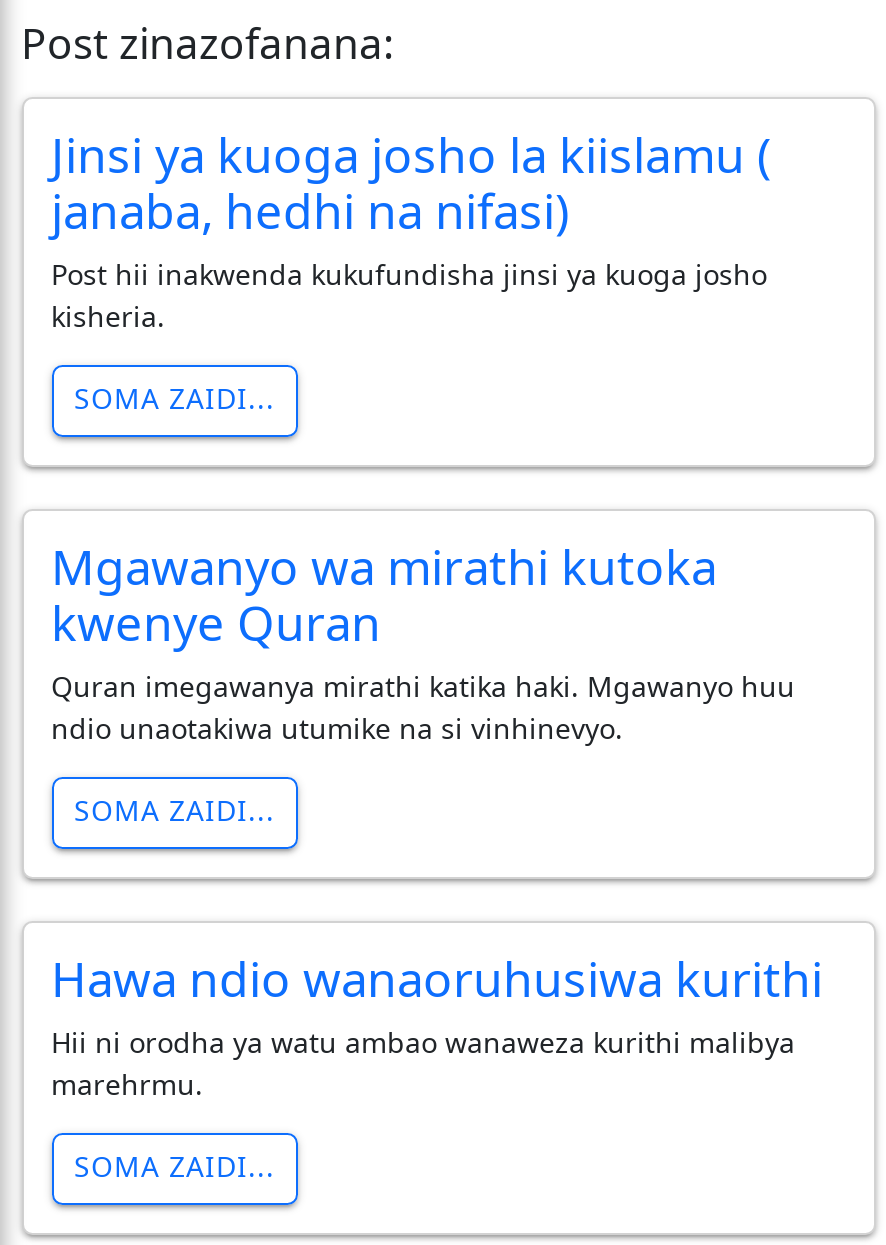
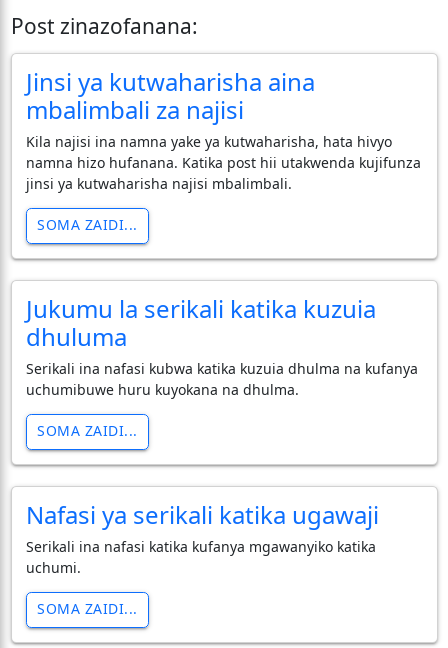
- Jinsi ya kuoga josho la kiislamu (
- janaba, hedhi na nifasi)
- Post hii inakwenda kukufundisha jinsi ya kuoga josho
- kisheria.
+ Jinsi ya kutwaharisha aina
+ mbalimbali za najisi
+ Kila najisi ina namna yake ya kutwaharisha, hata hivyo
+ namna hizo hufanana. Katika post hii utakwenda kujifunza
+ jinsi ya kutwaharisha najisi mbalimbali.

- Mgawanyo wa mirathi kutoka
- kwenye Quran
- Quran imegawanya mirathi katika haki. Mgawanyo huu
- ndio unaotakiwa utumike na si vinhinevyo.
+ Jukumu la serikali katika kuzuia
+ dhuluma
+ Serikali ina nafasi kubwa katika kuzuia dhulma na kufanya
+ uchumibuwe huru kuyokana na dhulma.

- Hawa ndio wanaoruhusiwa kurithi
- Hii ni orodha ya watu ambao wanaweza kurithi malibya
- marehrmu.
+ Nafasi ya serikali katika ugawaji
+ Serikali ina nafasi katika kufanya mgawanyiko katika
+ uchumi.
